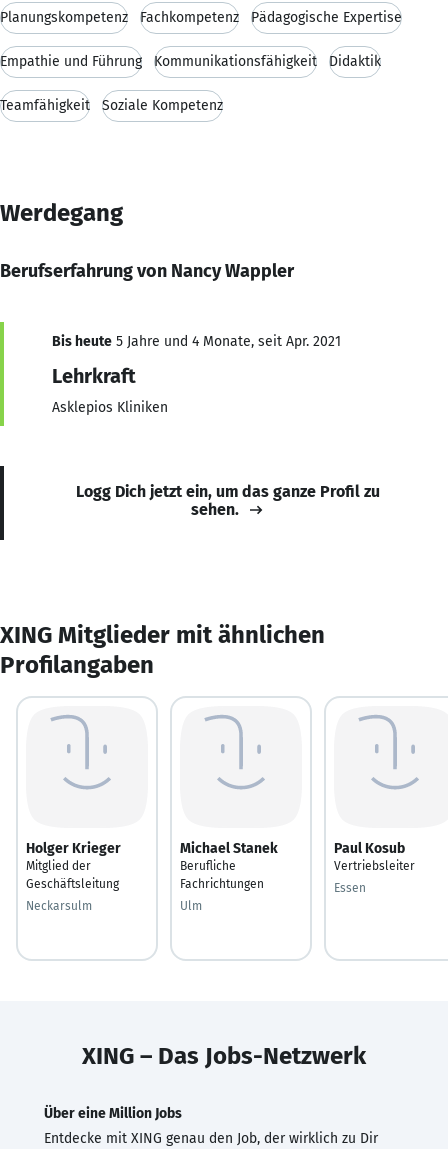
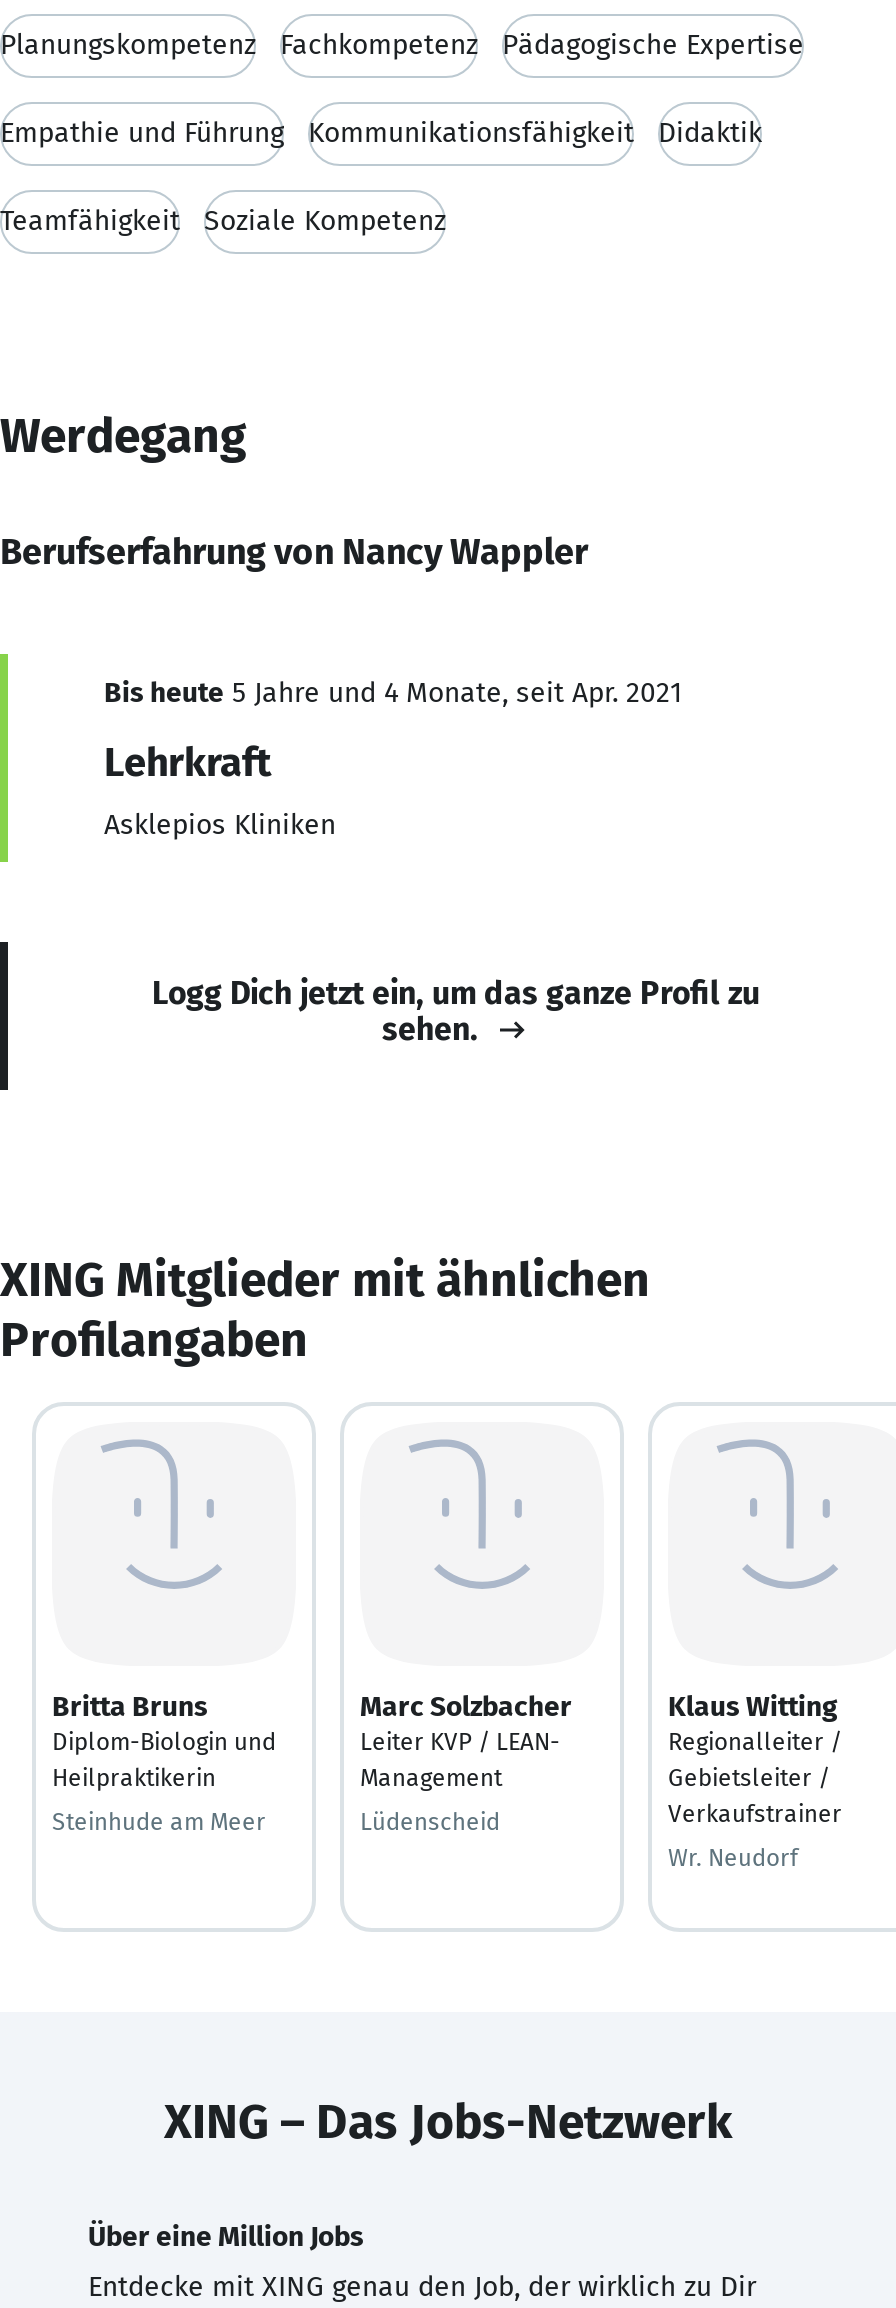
- Holger Krieger
- Mitglied der
- Geschäftsleitung
+ Britta Bruns
+ Diplom-Biologin und
+ Heilpraktikerin

- Michael Stanek
- Berufliche
- Fachrichtungen
+ Marc Solzbacher
+ Leiter KVP / LEAN-
+ Management

- Paul Kosub
- Vertriebsleiter
+ Klaus Witting
+ Regionalleiter /
+ Gebietsleiter /
+ Verkaufstrainer

- Essen
+ Wr. Neudorf

- Neckarsulm
+ Steinhude am Meer

- Ulm
+ Lüdenscheid
